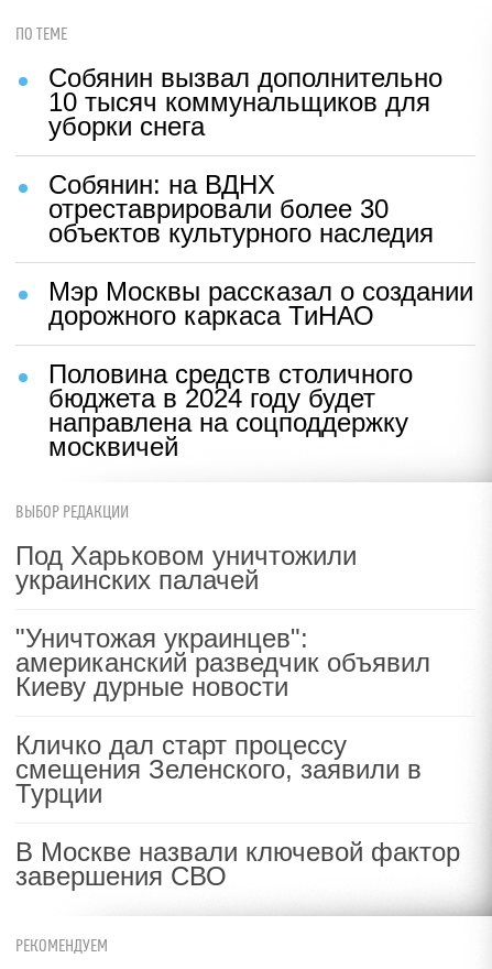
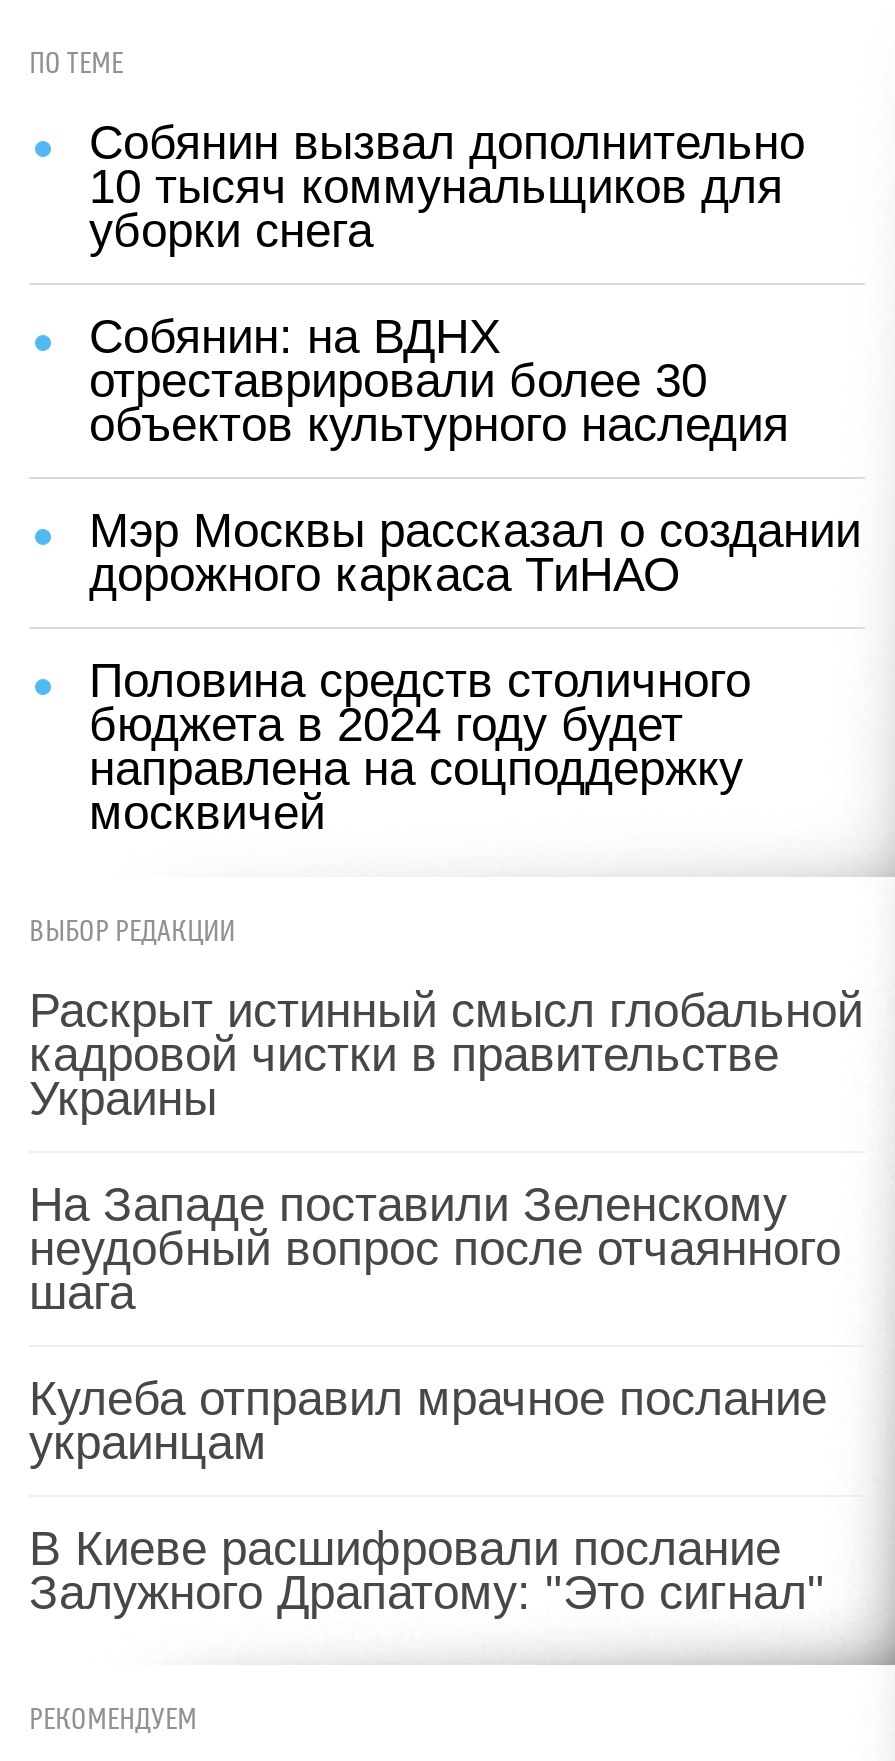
- Под Харьковом уничтожили
- украинских палачей
+ Раскрыт истинный смысл глобальной
+ кадровой чистки в правительстве
+ Украины

- "Уничтожая украинцев":
- американский разведчик объявил
- Киеву дурные новости
+ На Западе поставили Зеленскому
+ неудобный вопрос после отчаянного
+ шага

- Кличко дал старт процессу
- смещения Зеленского, заявили в
- Турции
+ Кулеба отправил мрачное послание
+ украинцам

- В Москве назвали ключевой фактор
- завершения СВО
+ В Киеве расшифровали послание
+ Залужного Драпатому: "Это сигнал"
